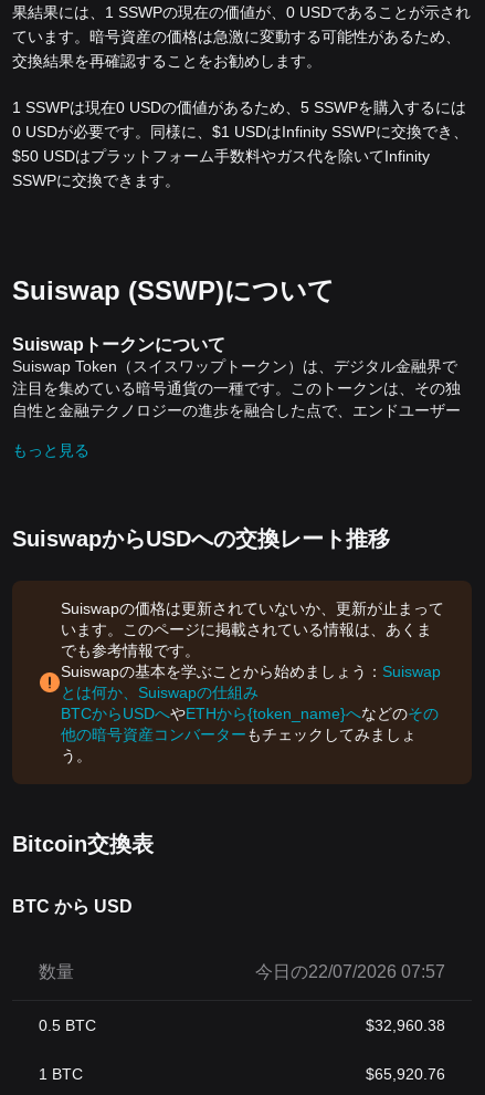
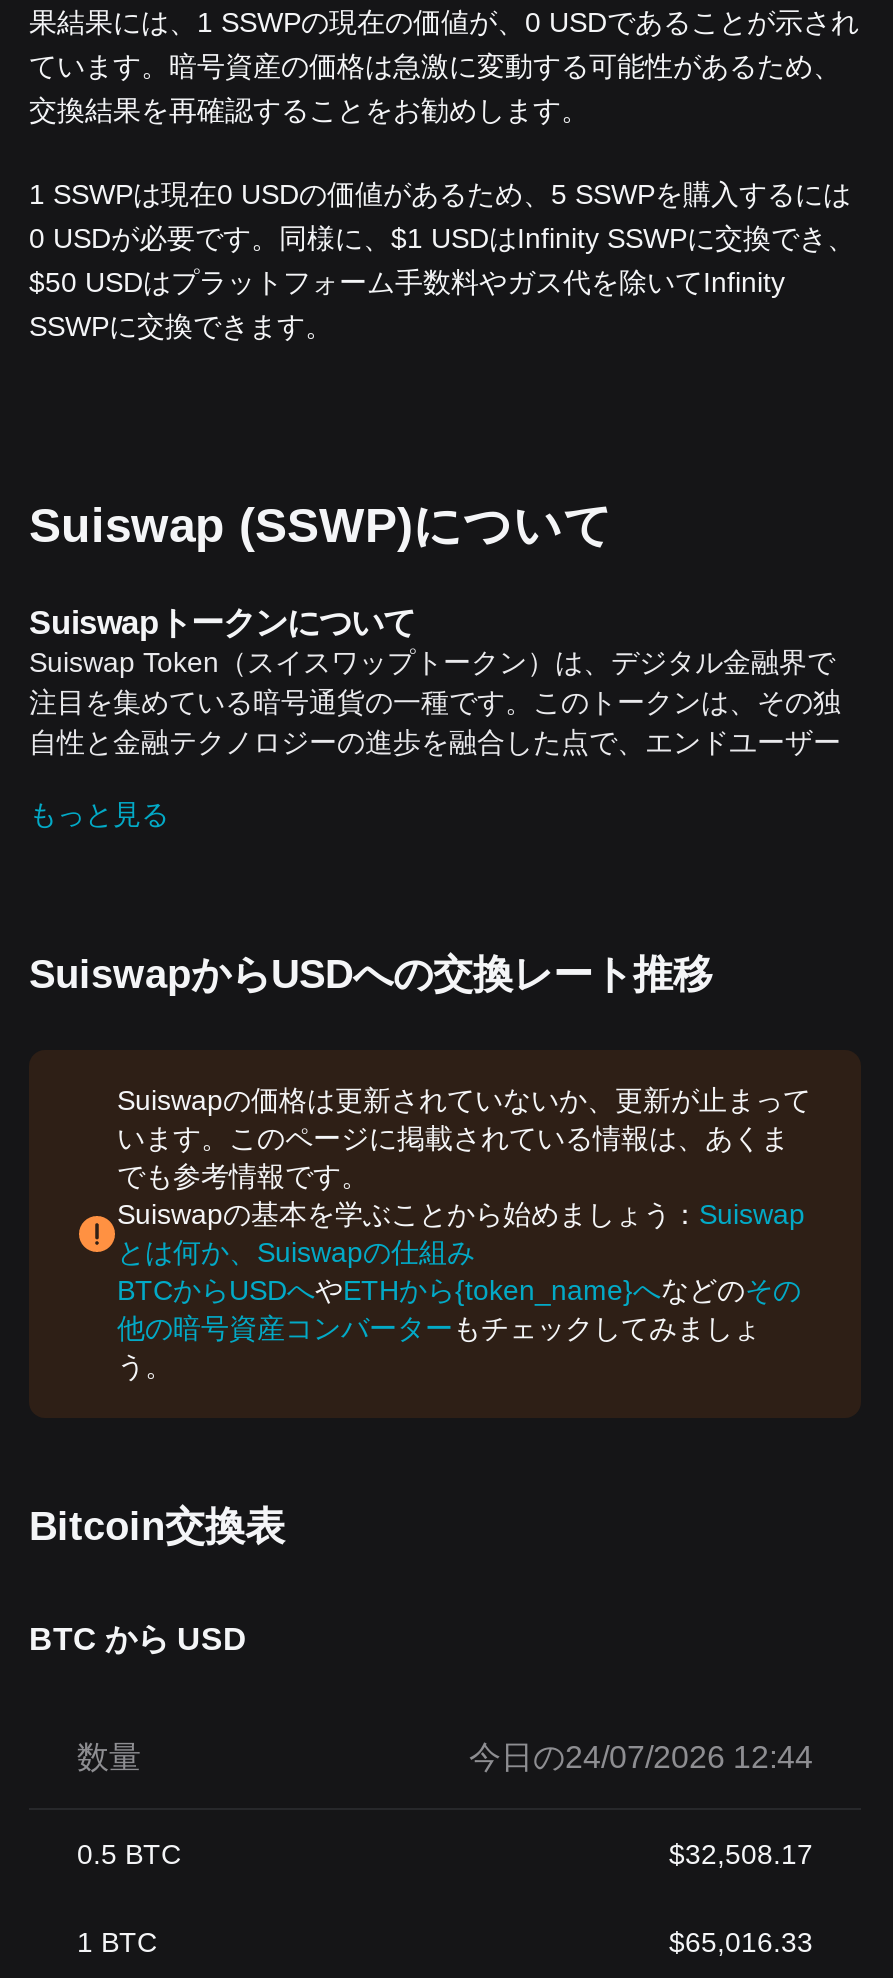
- 今日の22/07/2026 07:57
+ 今日の24/07/2026 12:44

- $32,960.38
+ $32,508.17

- $65,920.76
+ $65,016.33
